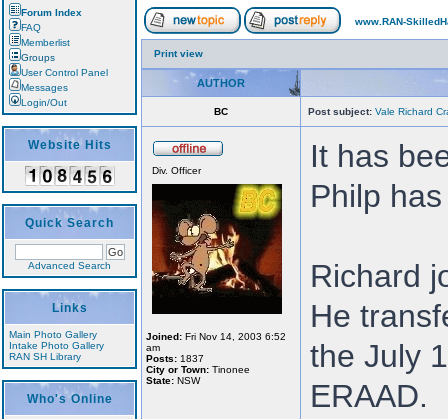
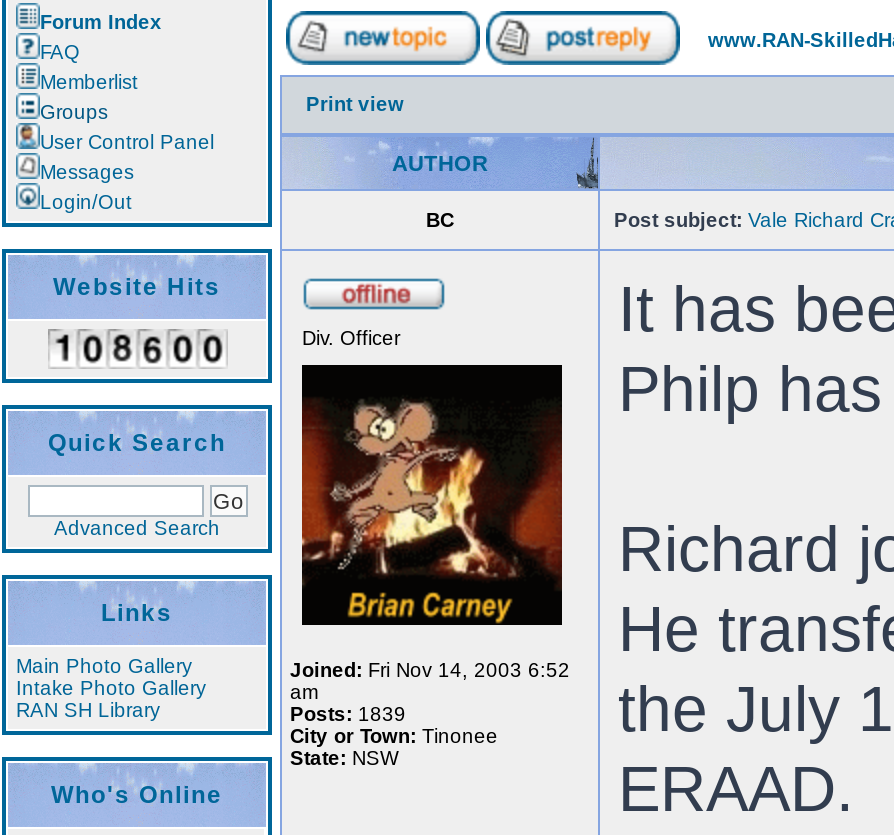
- [image]
- Posts: 1837
+ [image]
+ Posts: 1839
